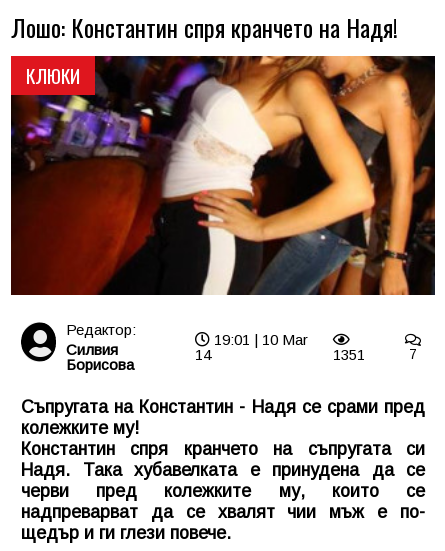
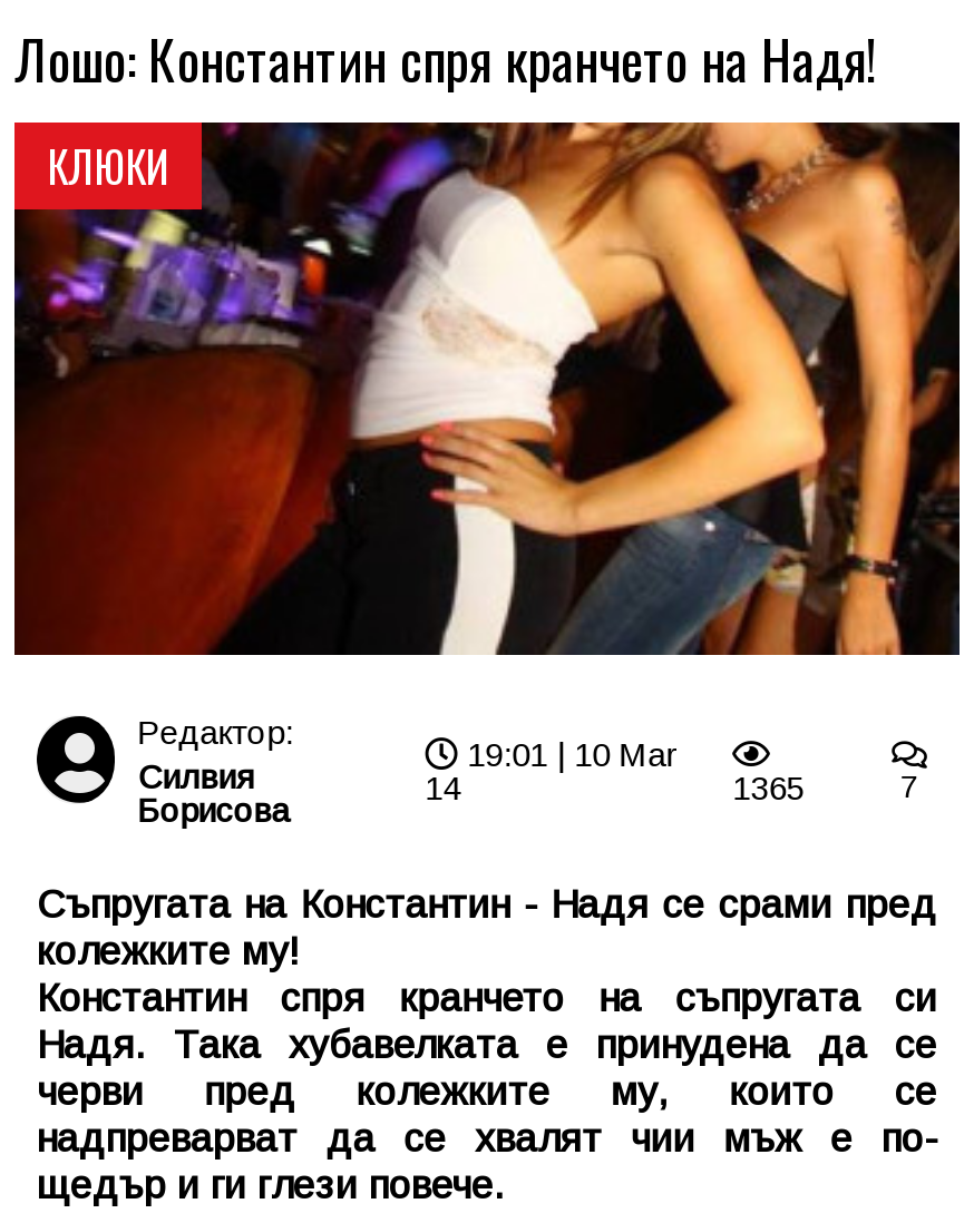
- 1351
+ 1365
